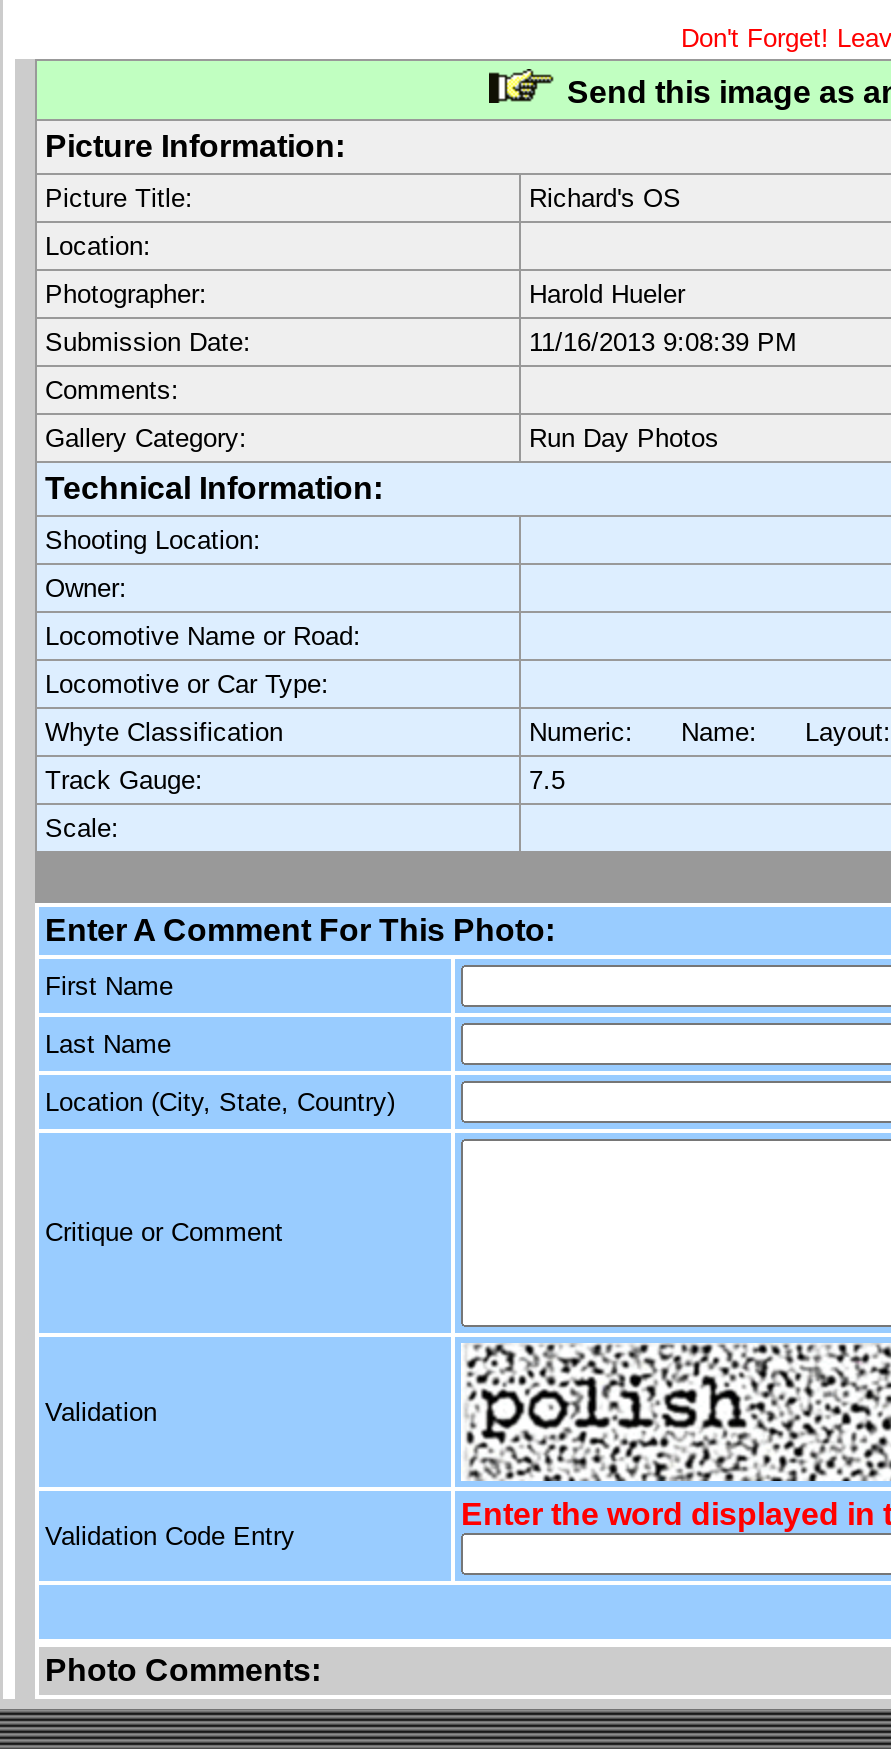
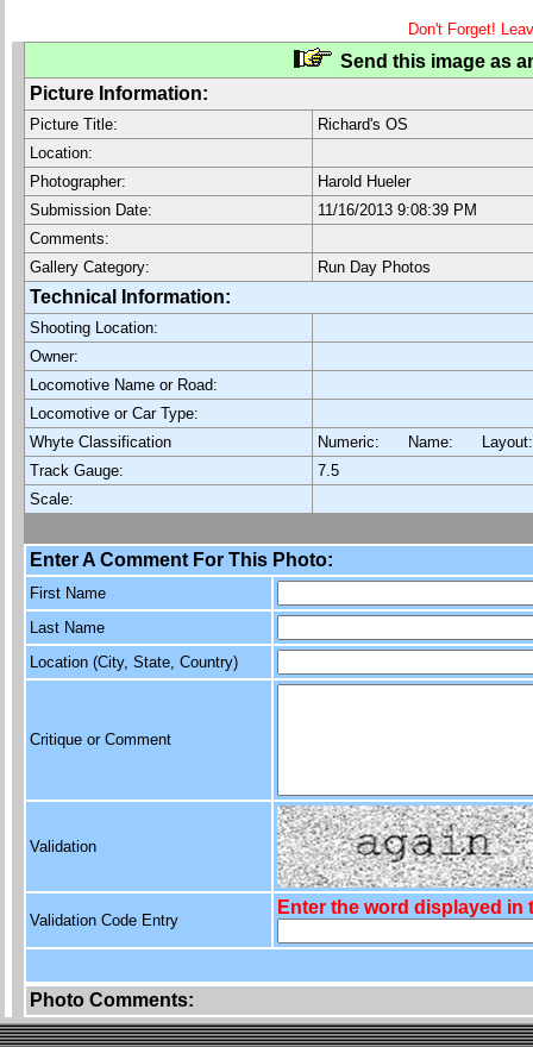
- [image]
+ [image]
